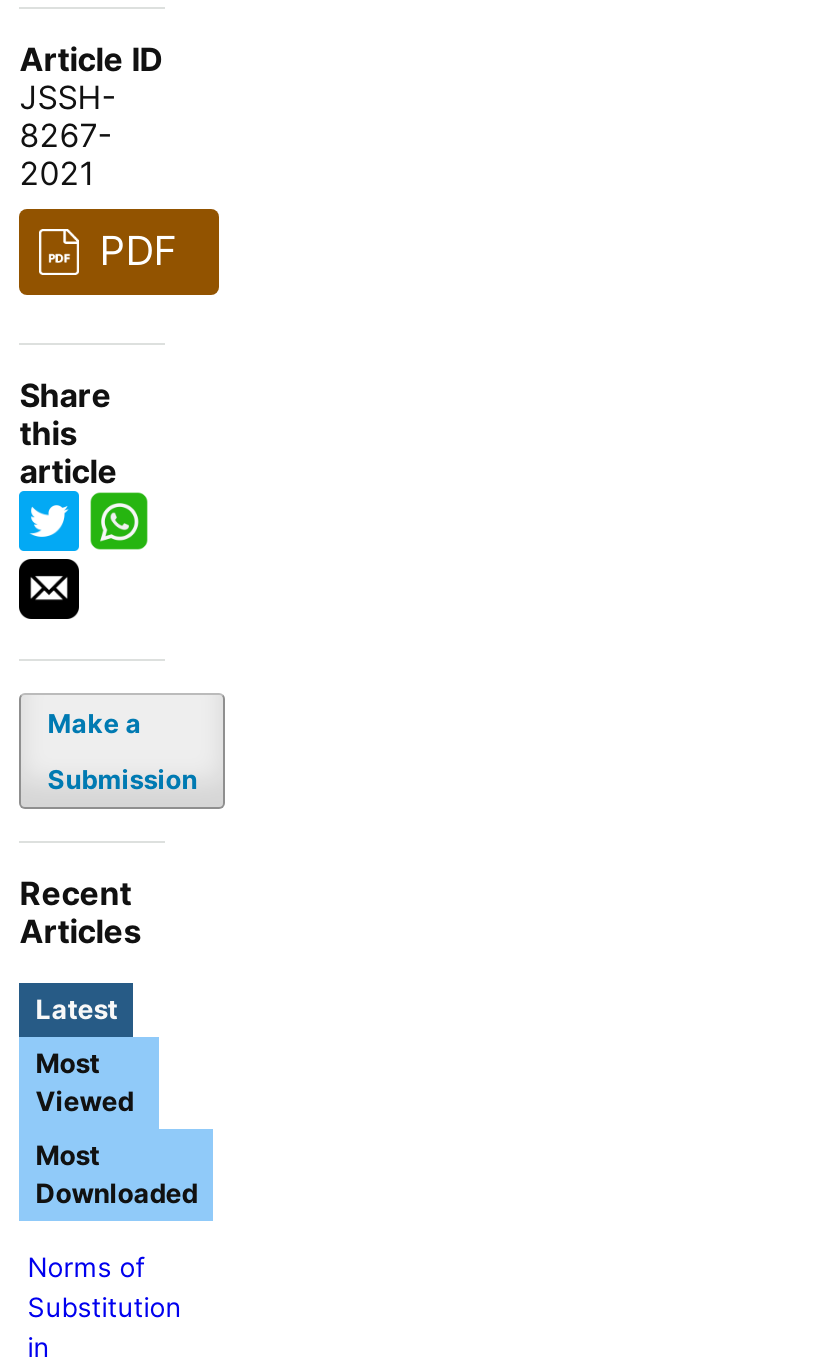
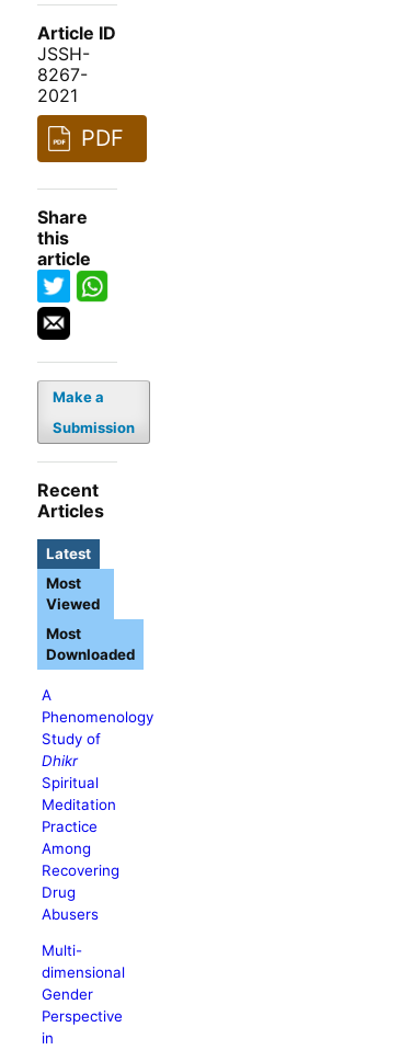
- Norms of
- Substitution
+ A
+ Phenomenology
+ Study of
+ Dhikr
+ Spiritual
+ Meditation
+ Practice
+ Among
+ Recovering
+ Drug
+ Abusers
+ Multi-
+ dimensional
+ Gender
+ Perspective
